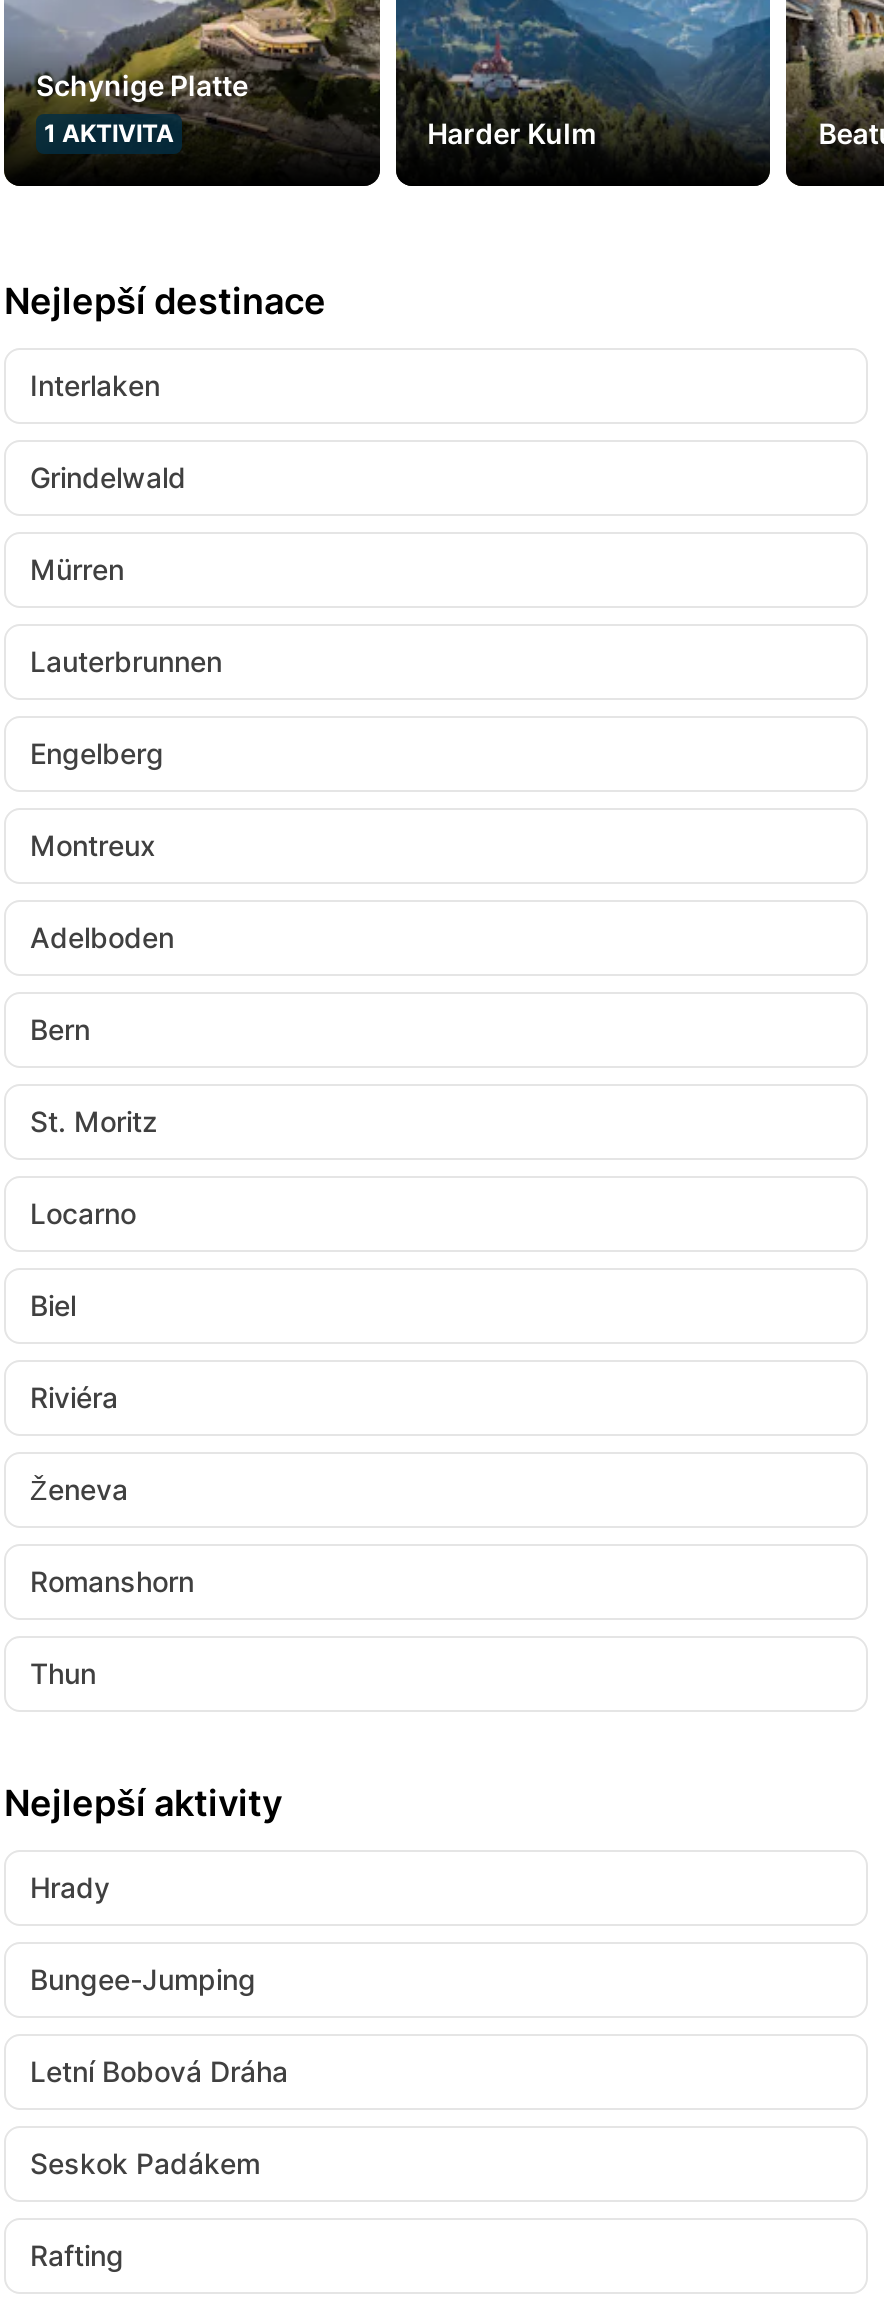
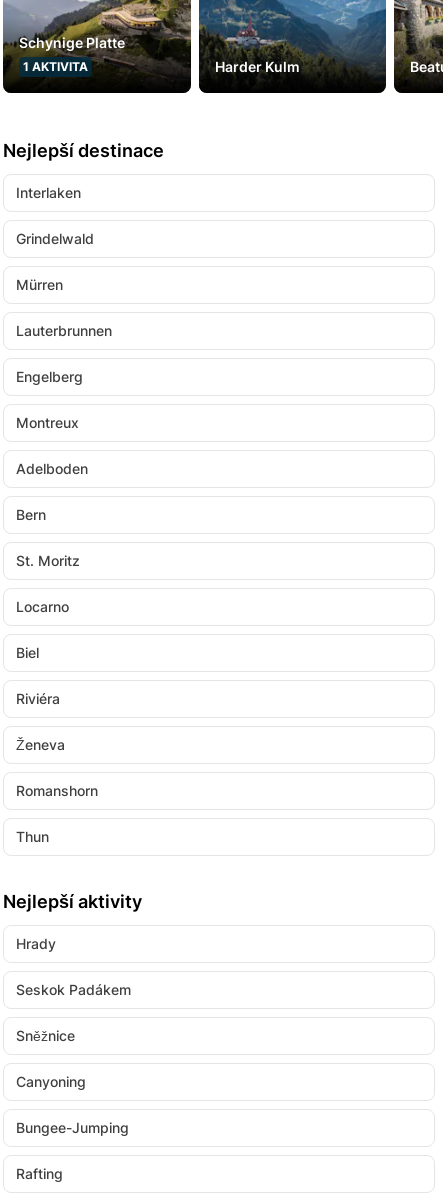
moved down: Bungee-Jumping

- Letní Bobová Dráha

moved up: Seskok Padákem

+ Sněžnice
+ Canyoning
